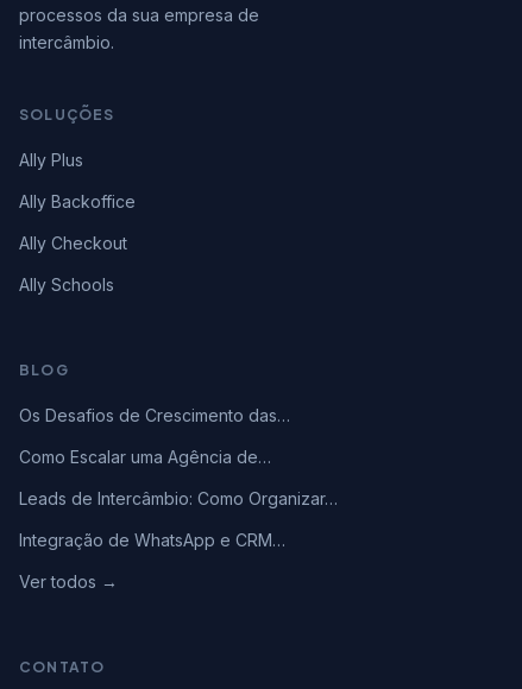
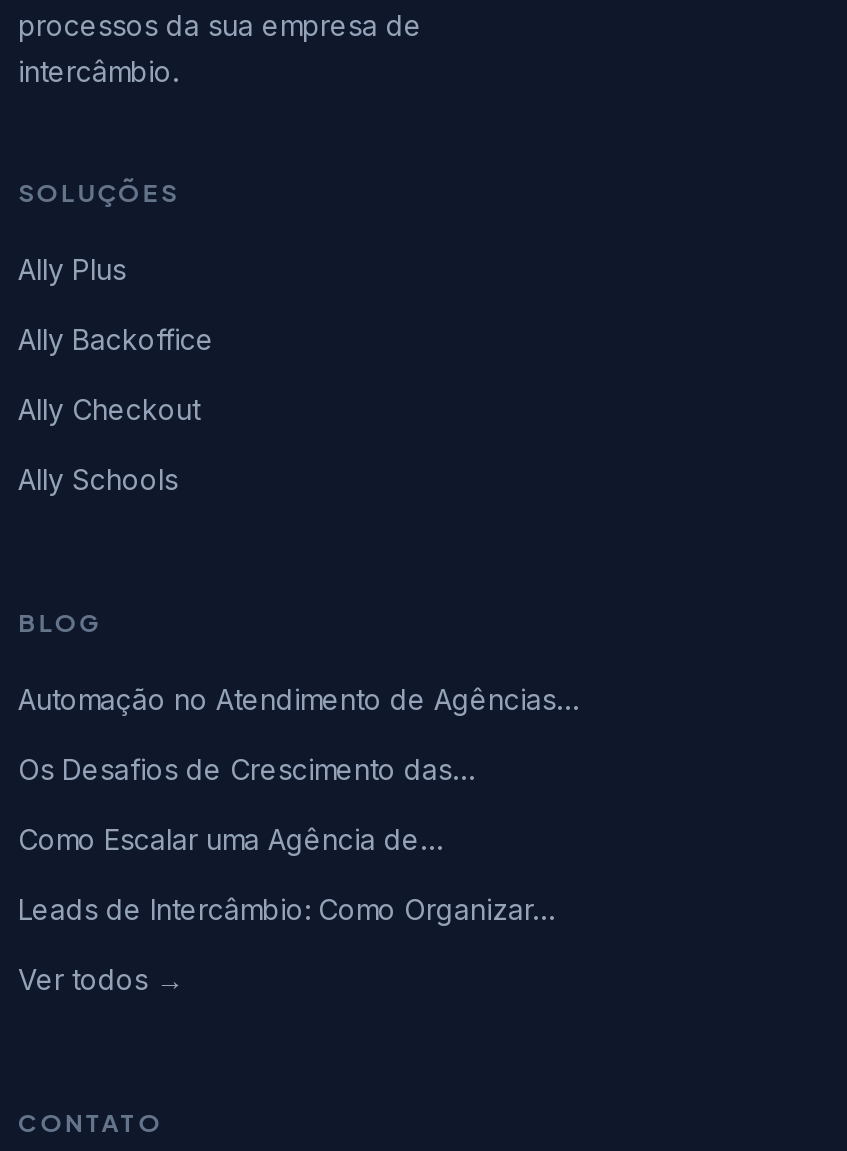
+ Automação no Atendimento de Agências…

moved down: Os Desafios de Crescimento das… | Como Escalar uma Agência de… | Leads de Intercâmbio: Como Organizar…

- Integração de WhatsApp e CRM…
